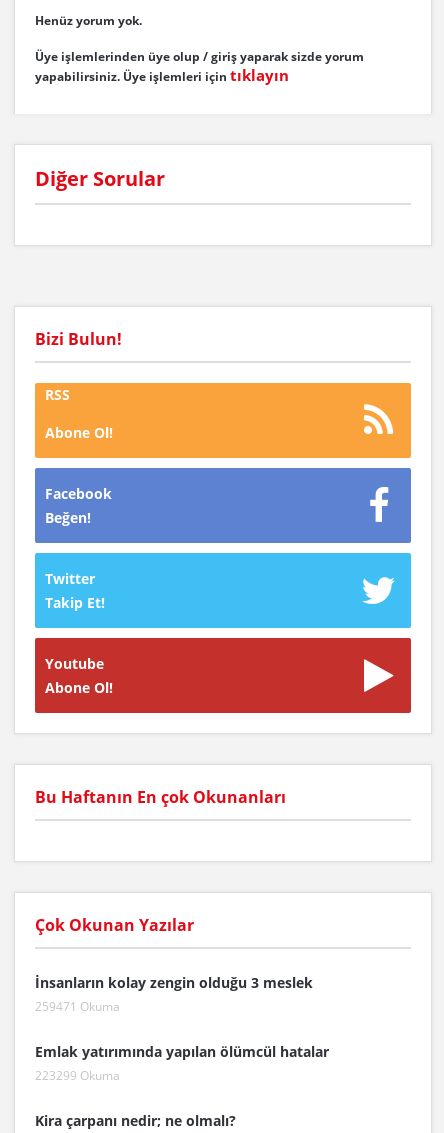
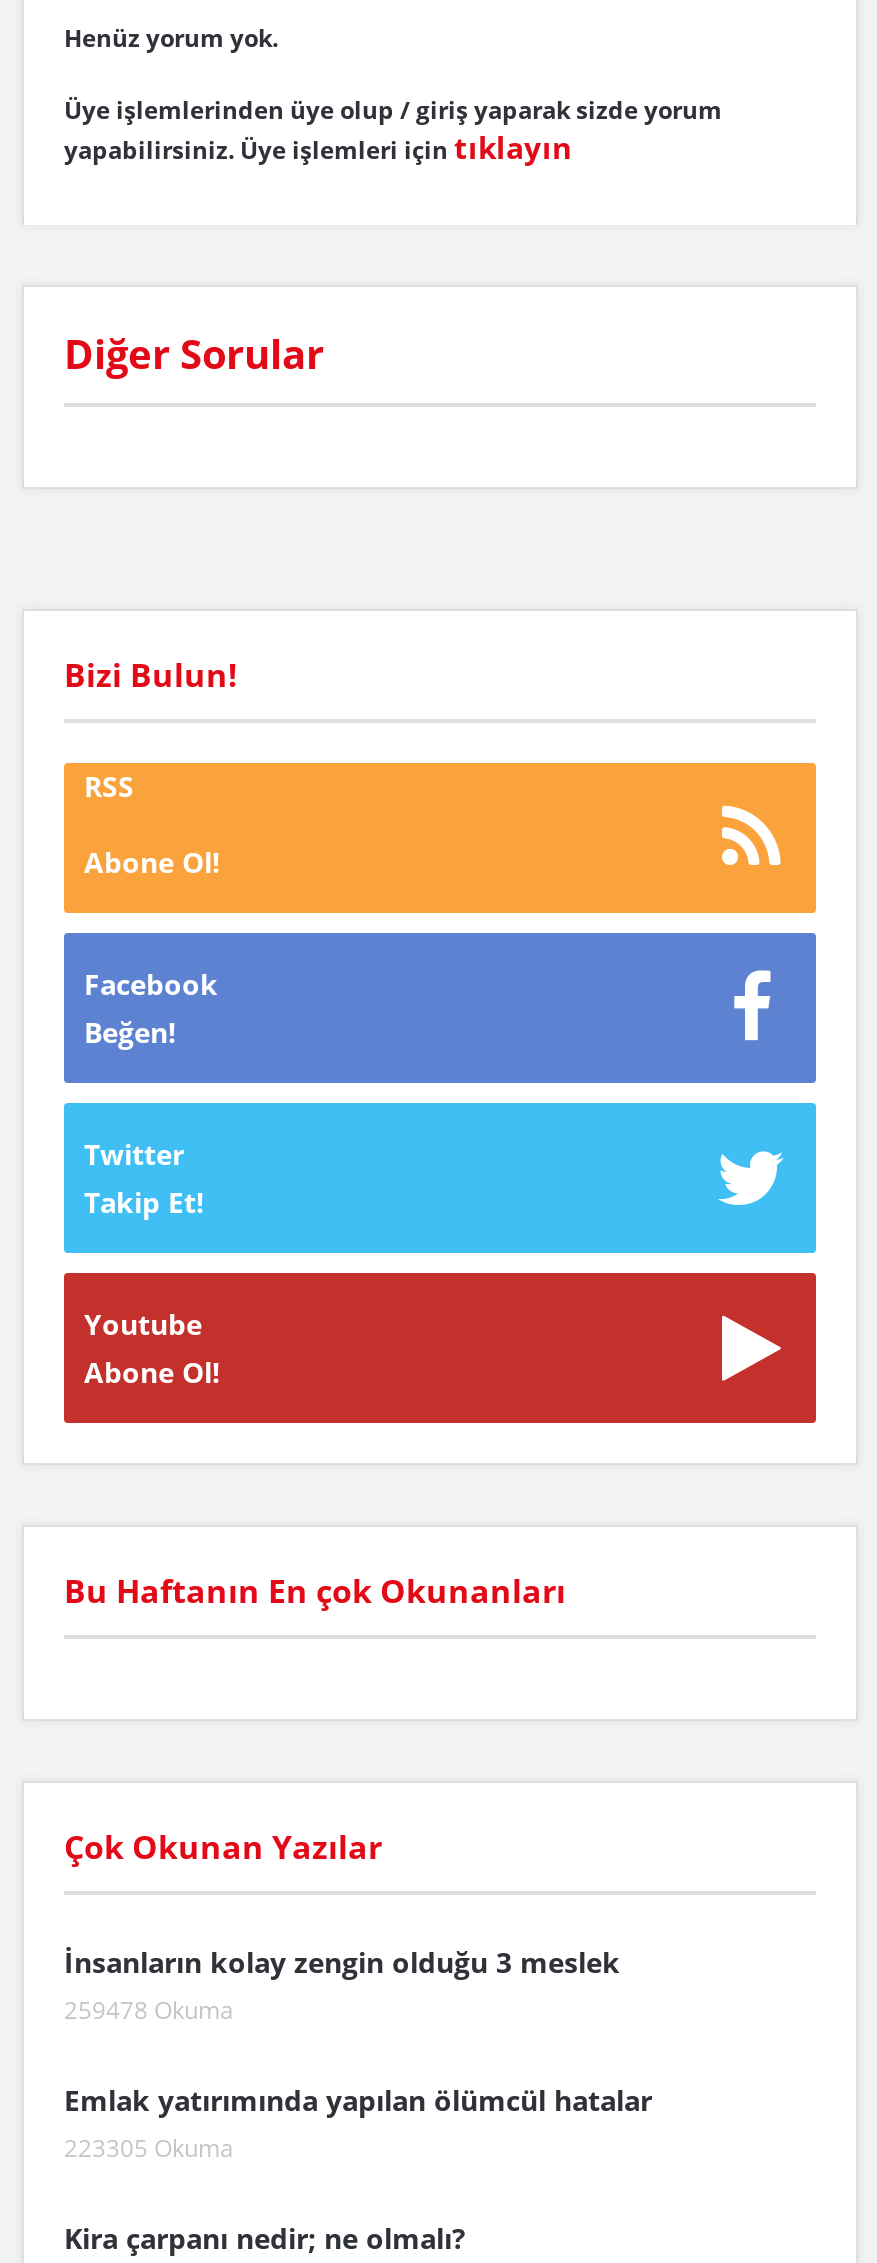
- 259471 Okuma
+ 259478 Okuma

- 223299 Okuma
+ 223305 Okuma
